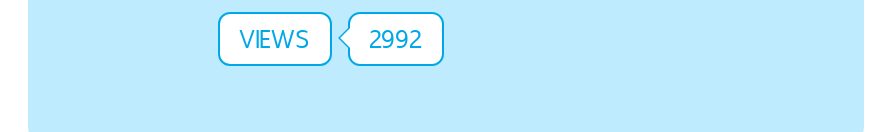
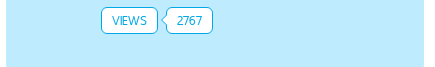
- VIEWS 2992
+ VIEWS 2767
